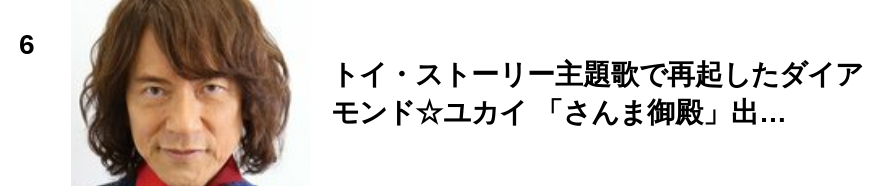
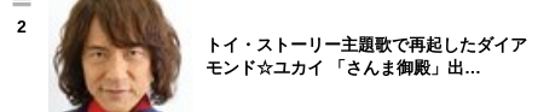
- 6
+ 2
